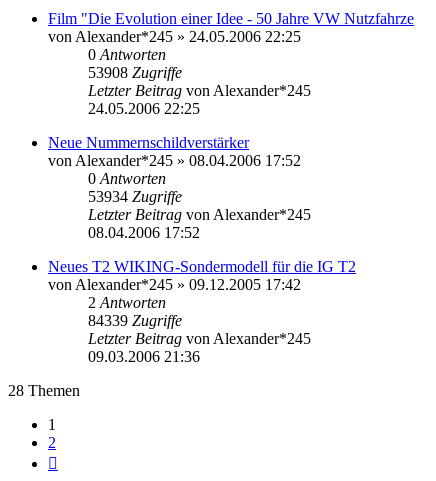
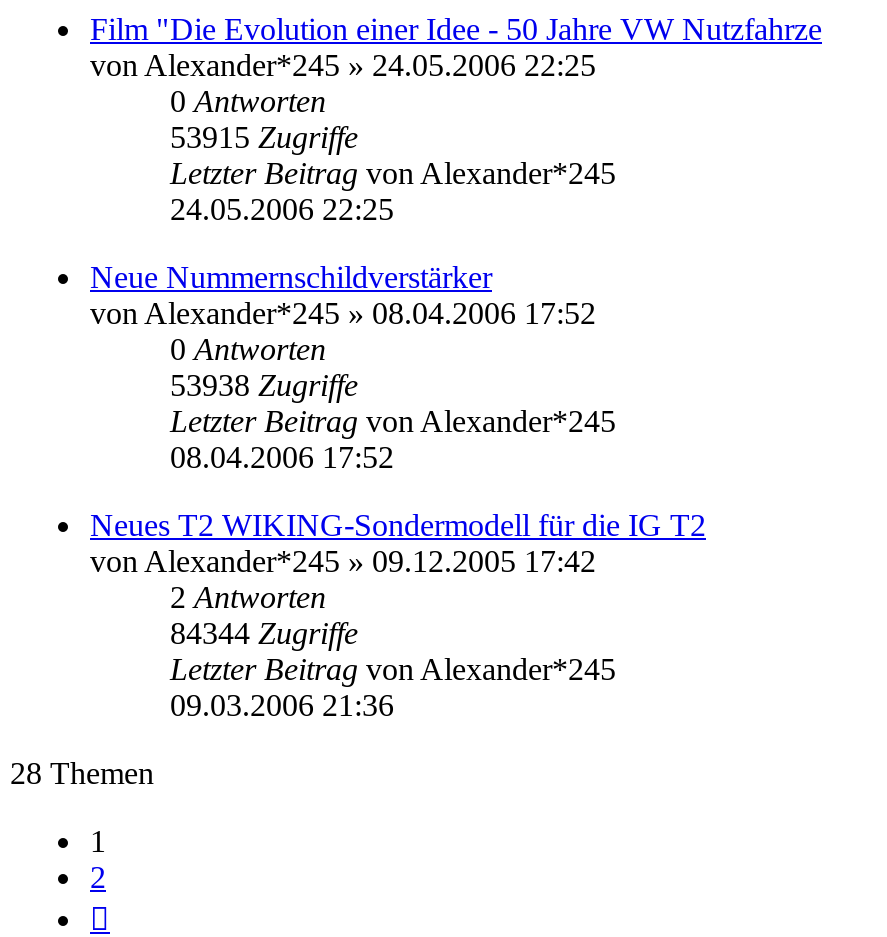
- 53908 Zugriffe
+ 53915 Zugriffe

- 53934 Zugriffe
+ 53938 Zugriffe

- 84339 Zugriffe
+ 84344 Zugriffe
